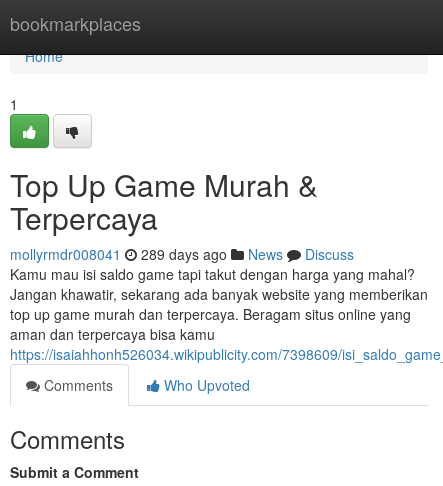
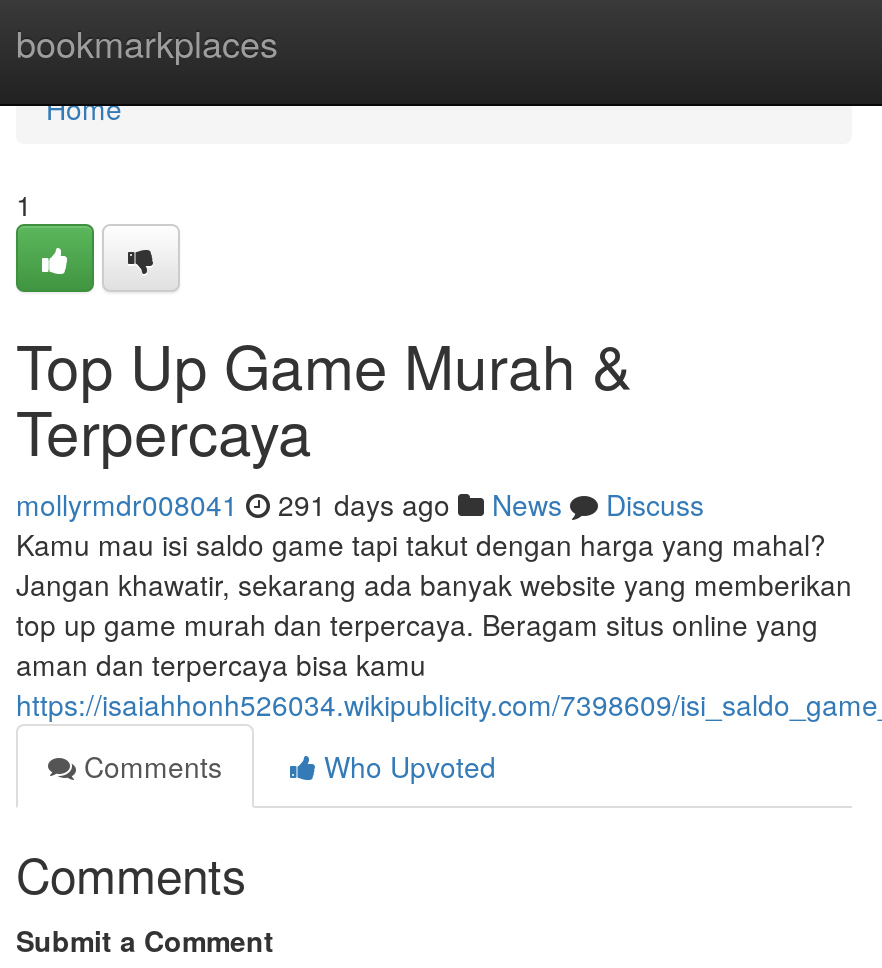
- mollyrmdr008041 289 days ago News Discuss
+ mollyrmdr008041 291 days ago News Discuss
